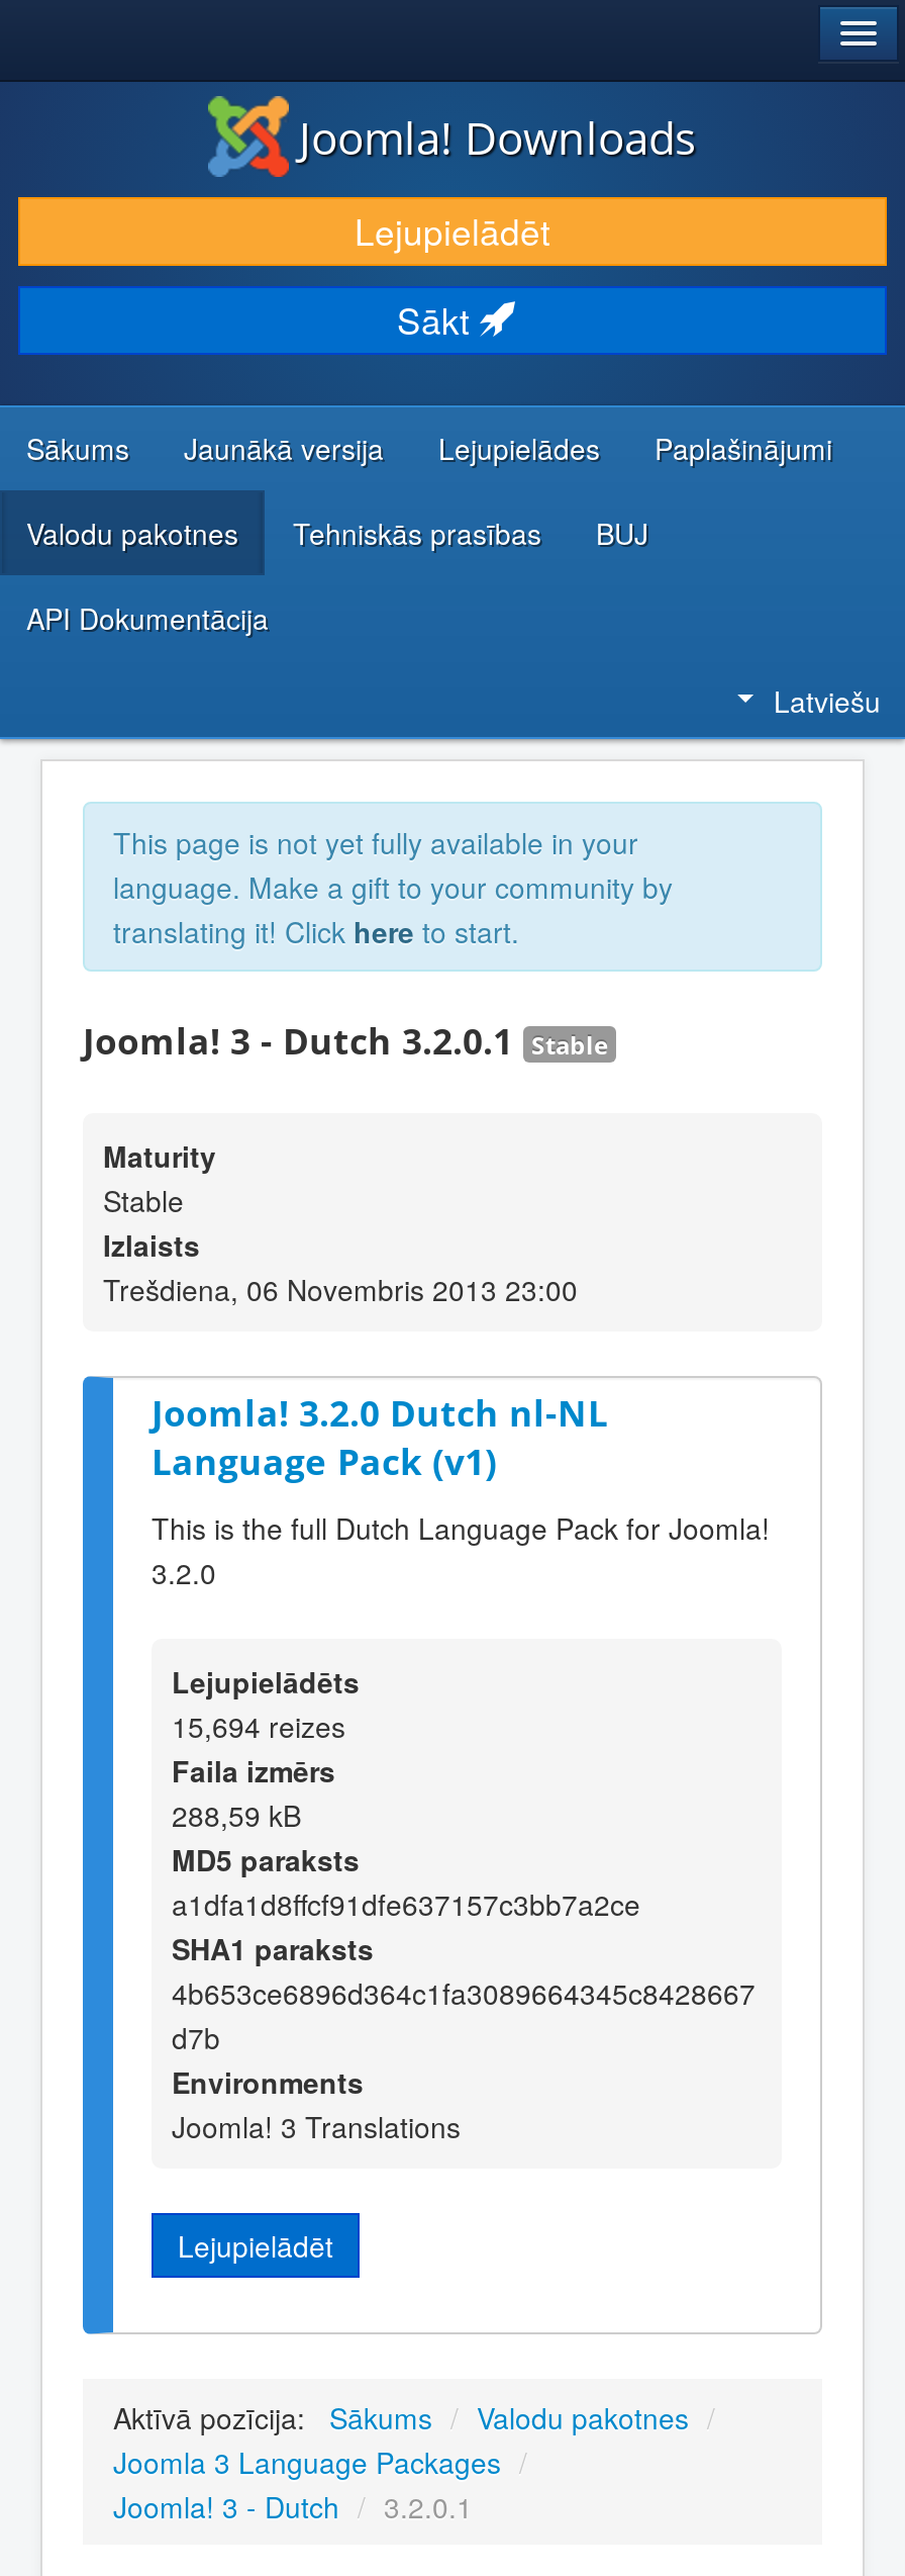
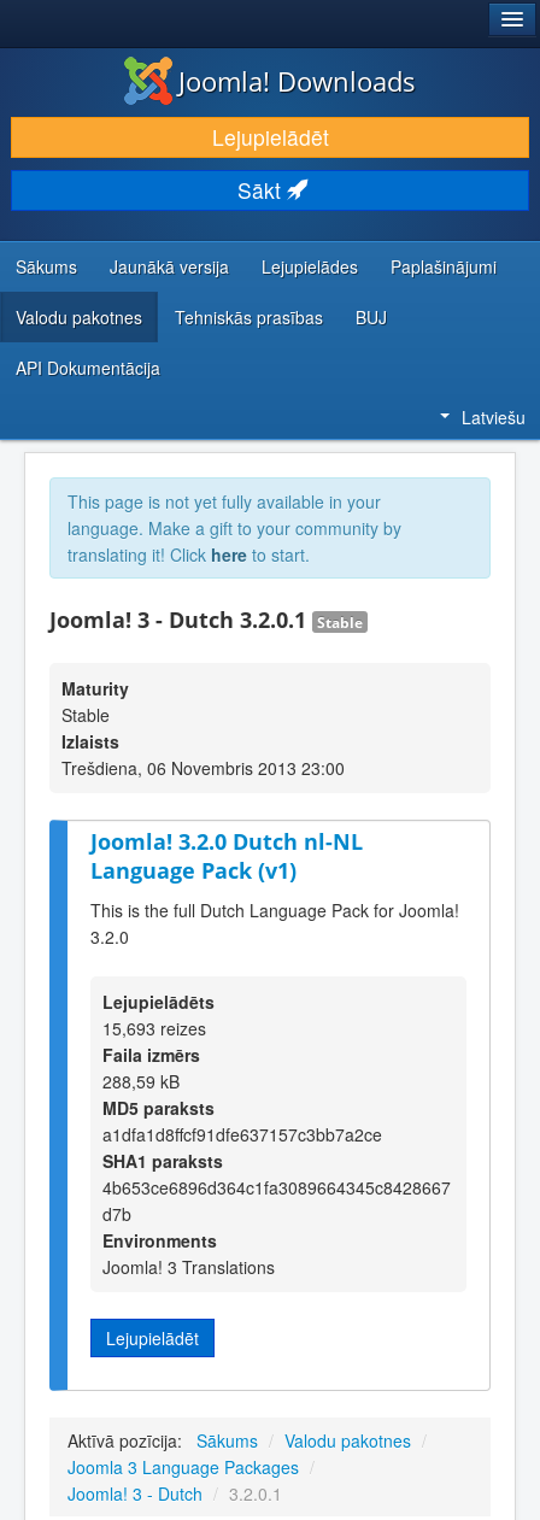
- 15,694 reizes
+ 15,693 reizes
